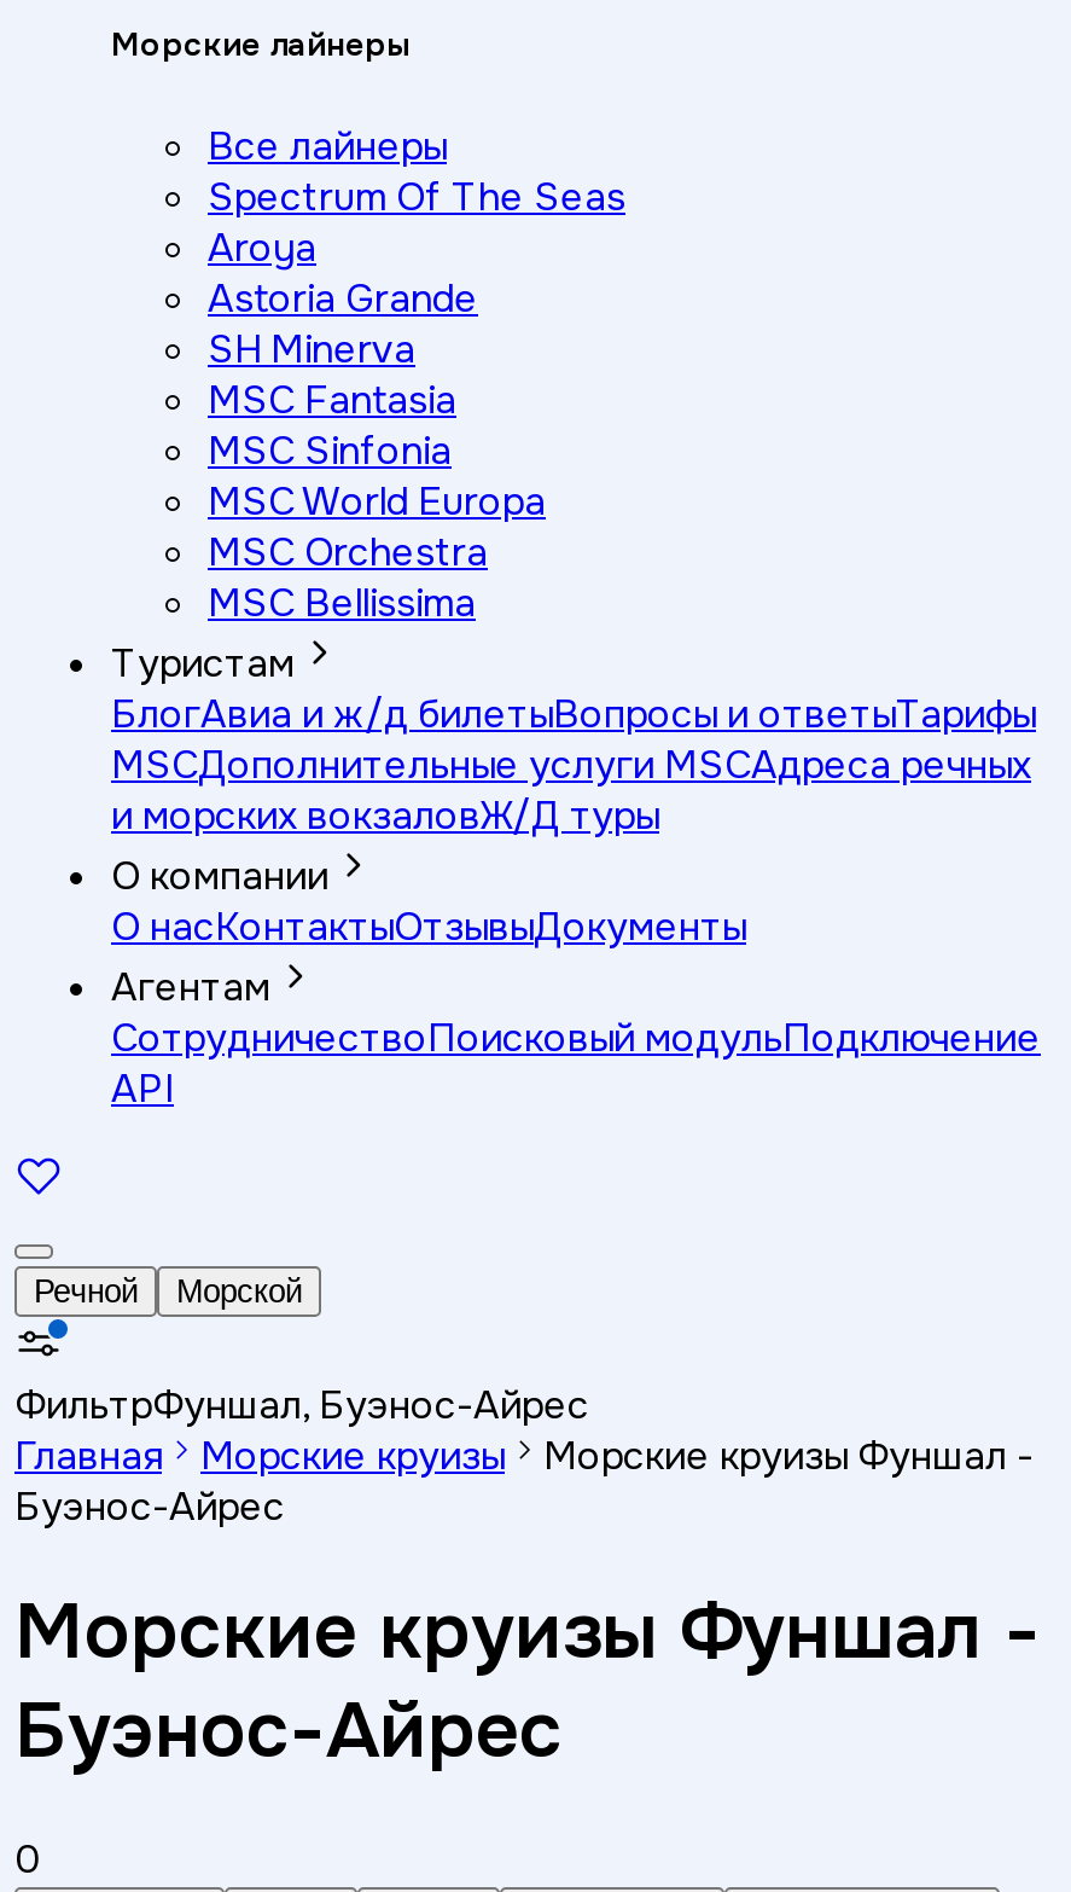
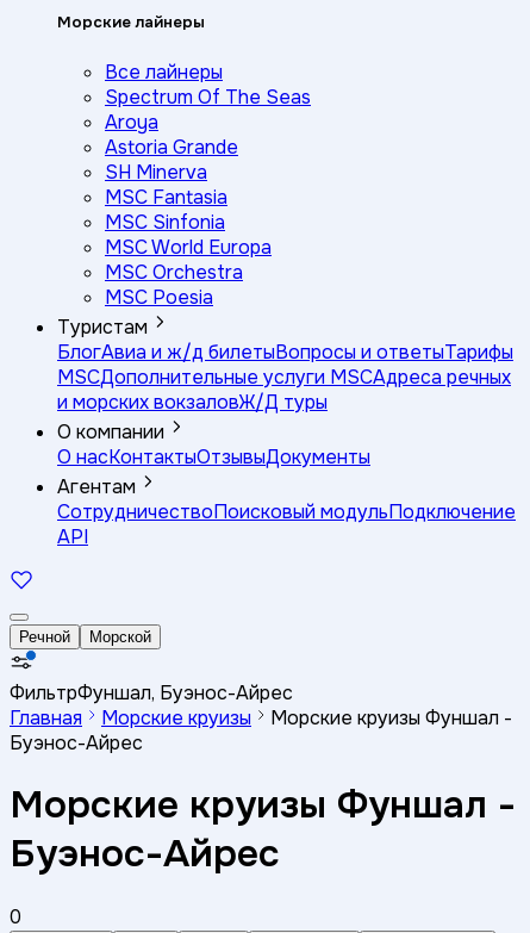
- MSC Bellissima
+ MSC Poesia
